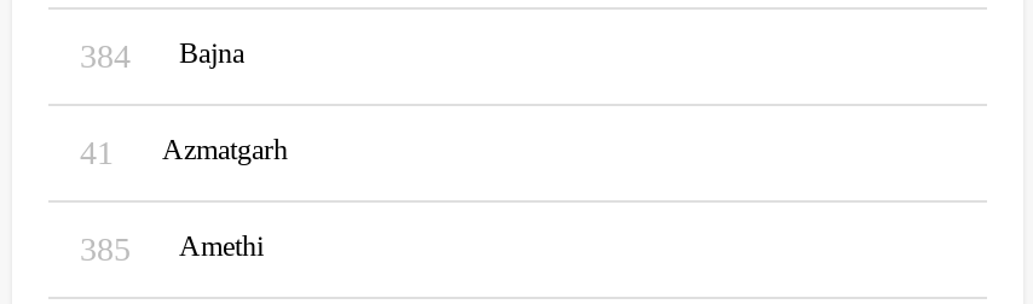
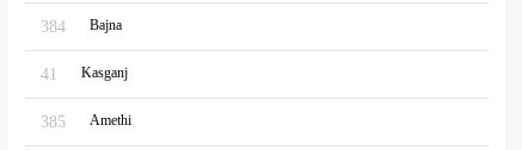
- Azmatgarh
+ Kasganj
